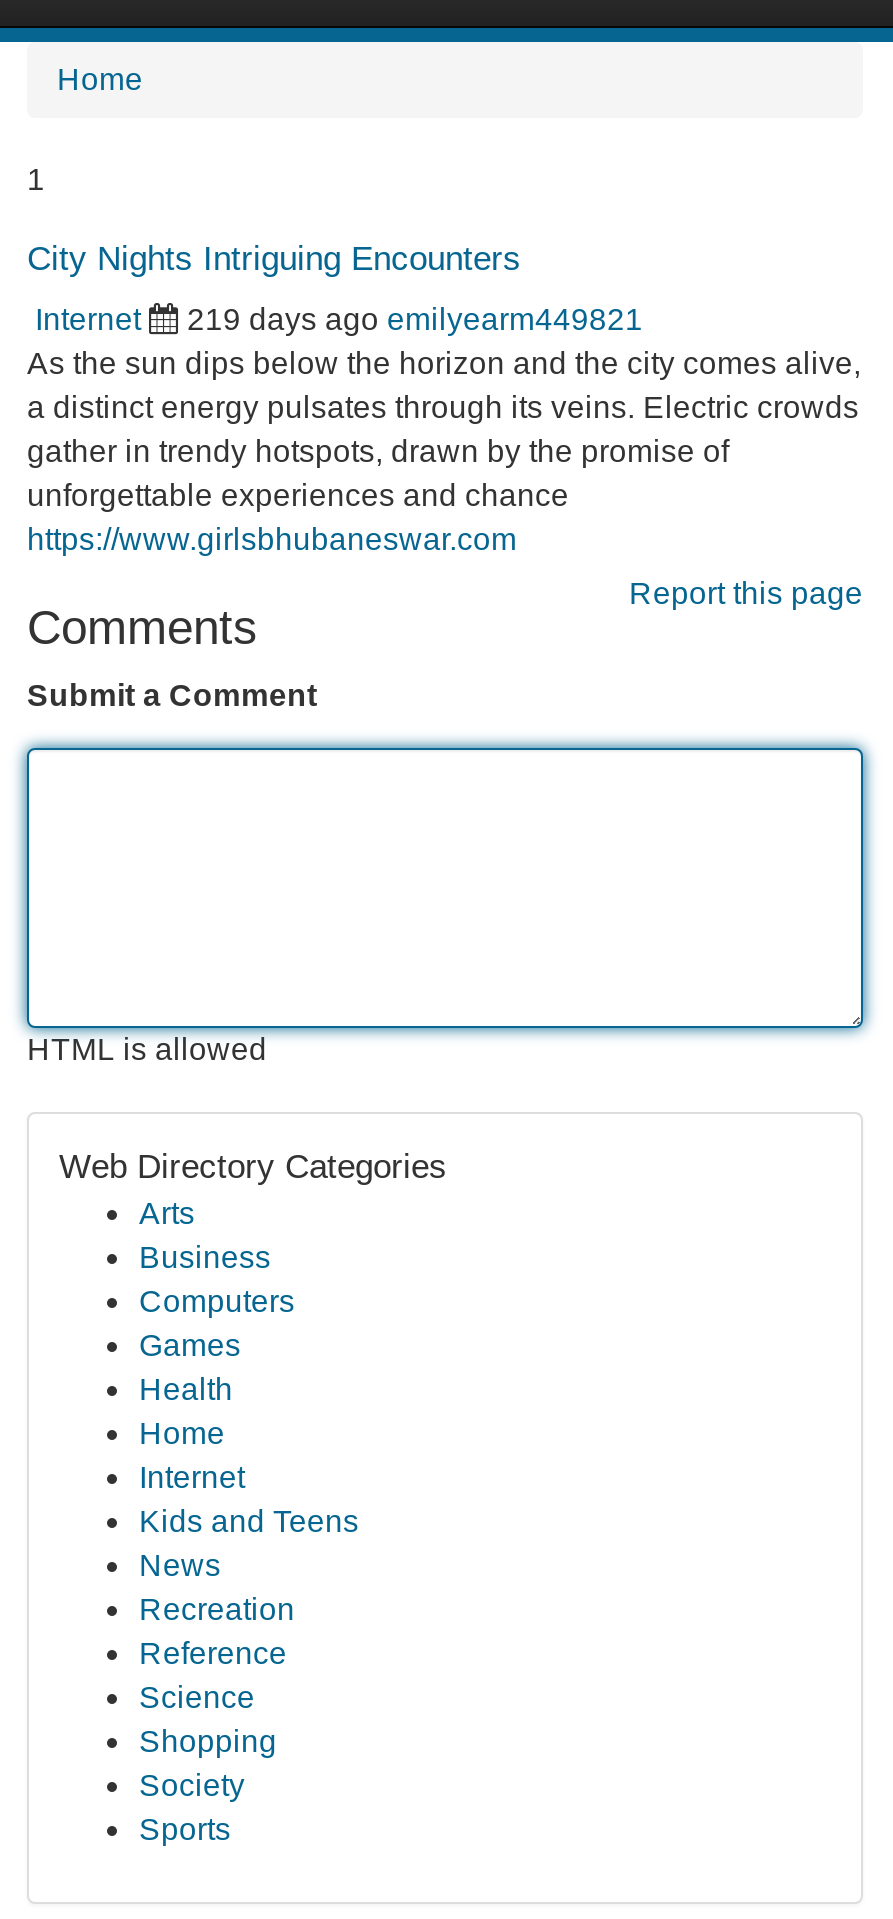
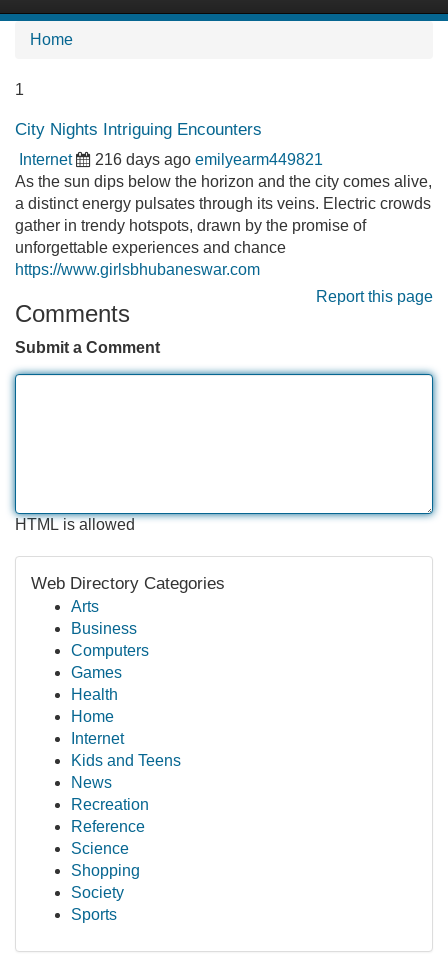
- 219 days ago emilyearm449821
+ 216 days ago emilyearm449821
